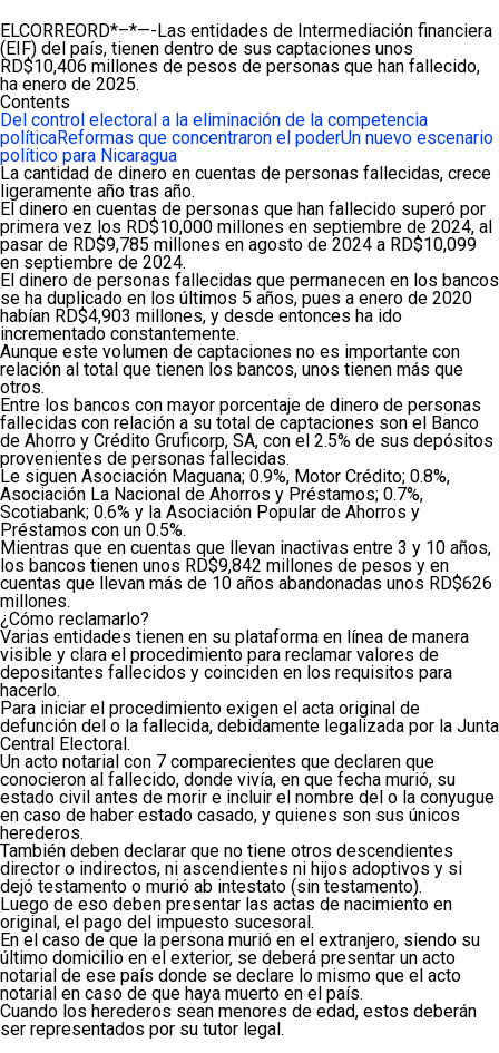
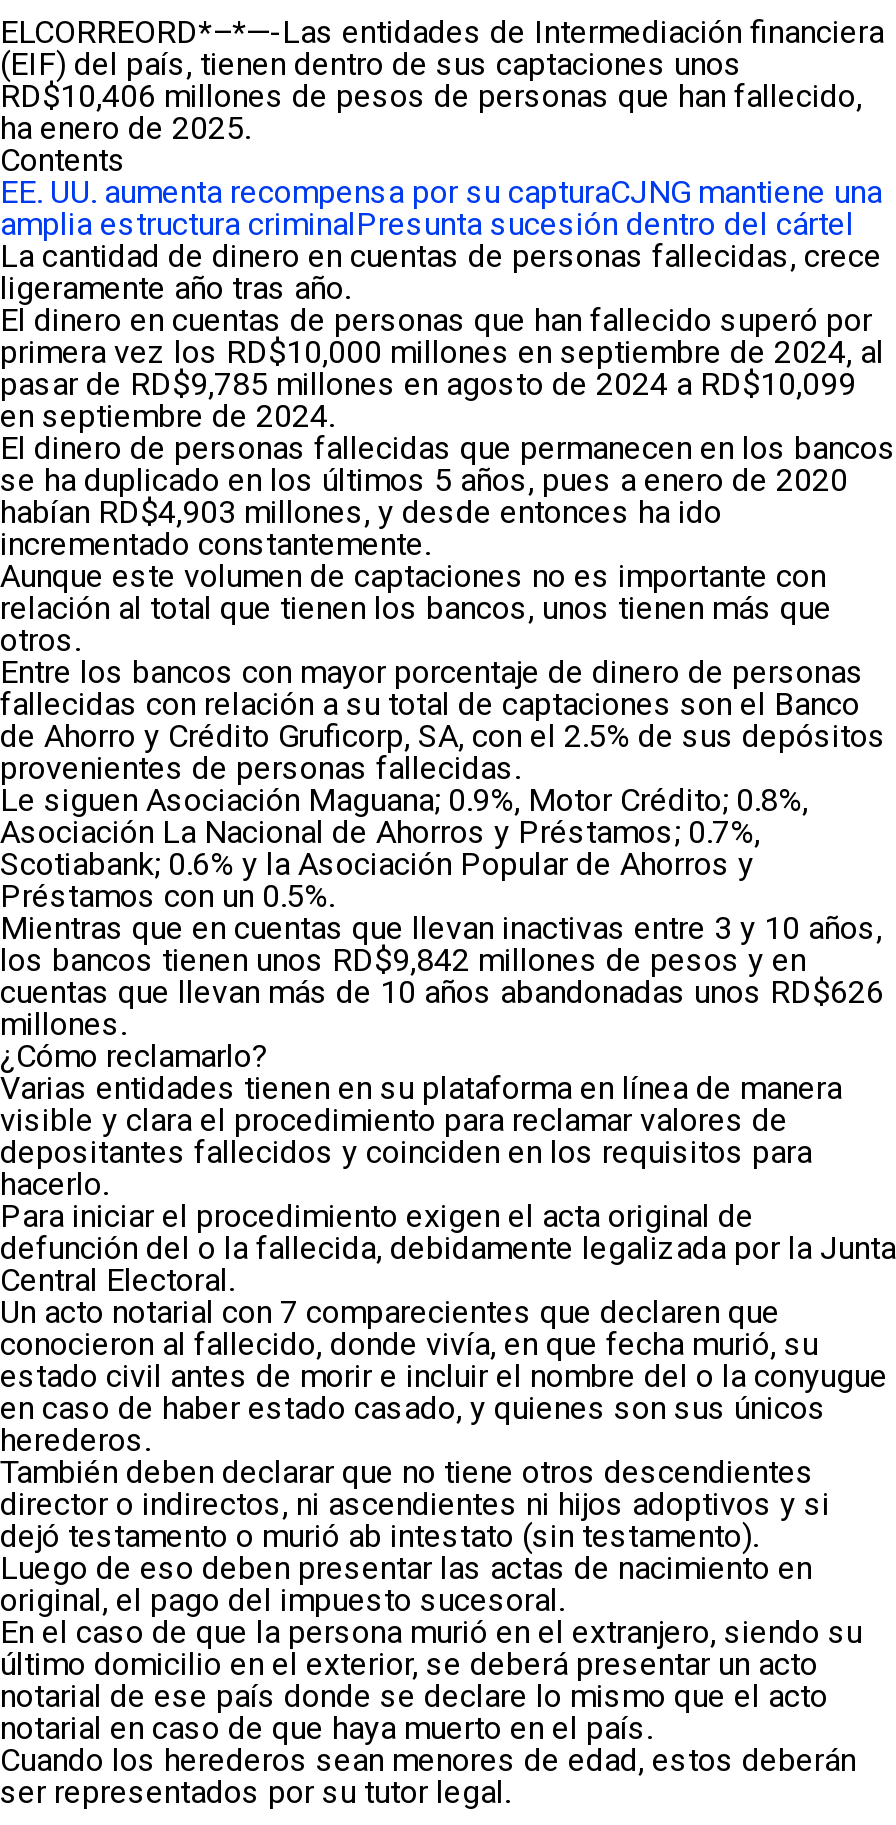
- Del control electoral a la eliminación de la competencia
- políticaReformas que concentraron el poderUn nuevo escenario
- político para Nicaragua
+ EE. UU. aumenta recompensa por su capturaCJNG mantiene una
+ amplia estructura criminalPresunta sucesión dentro del cártel
